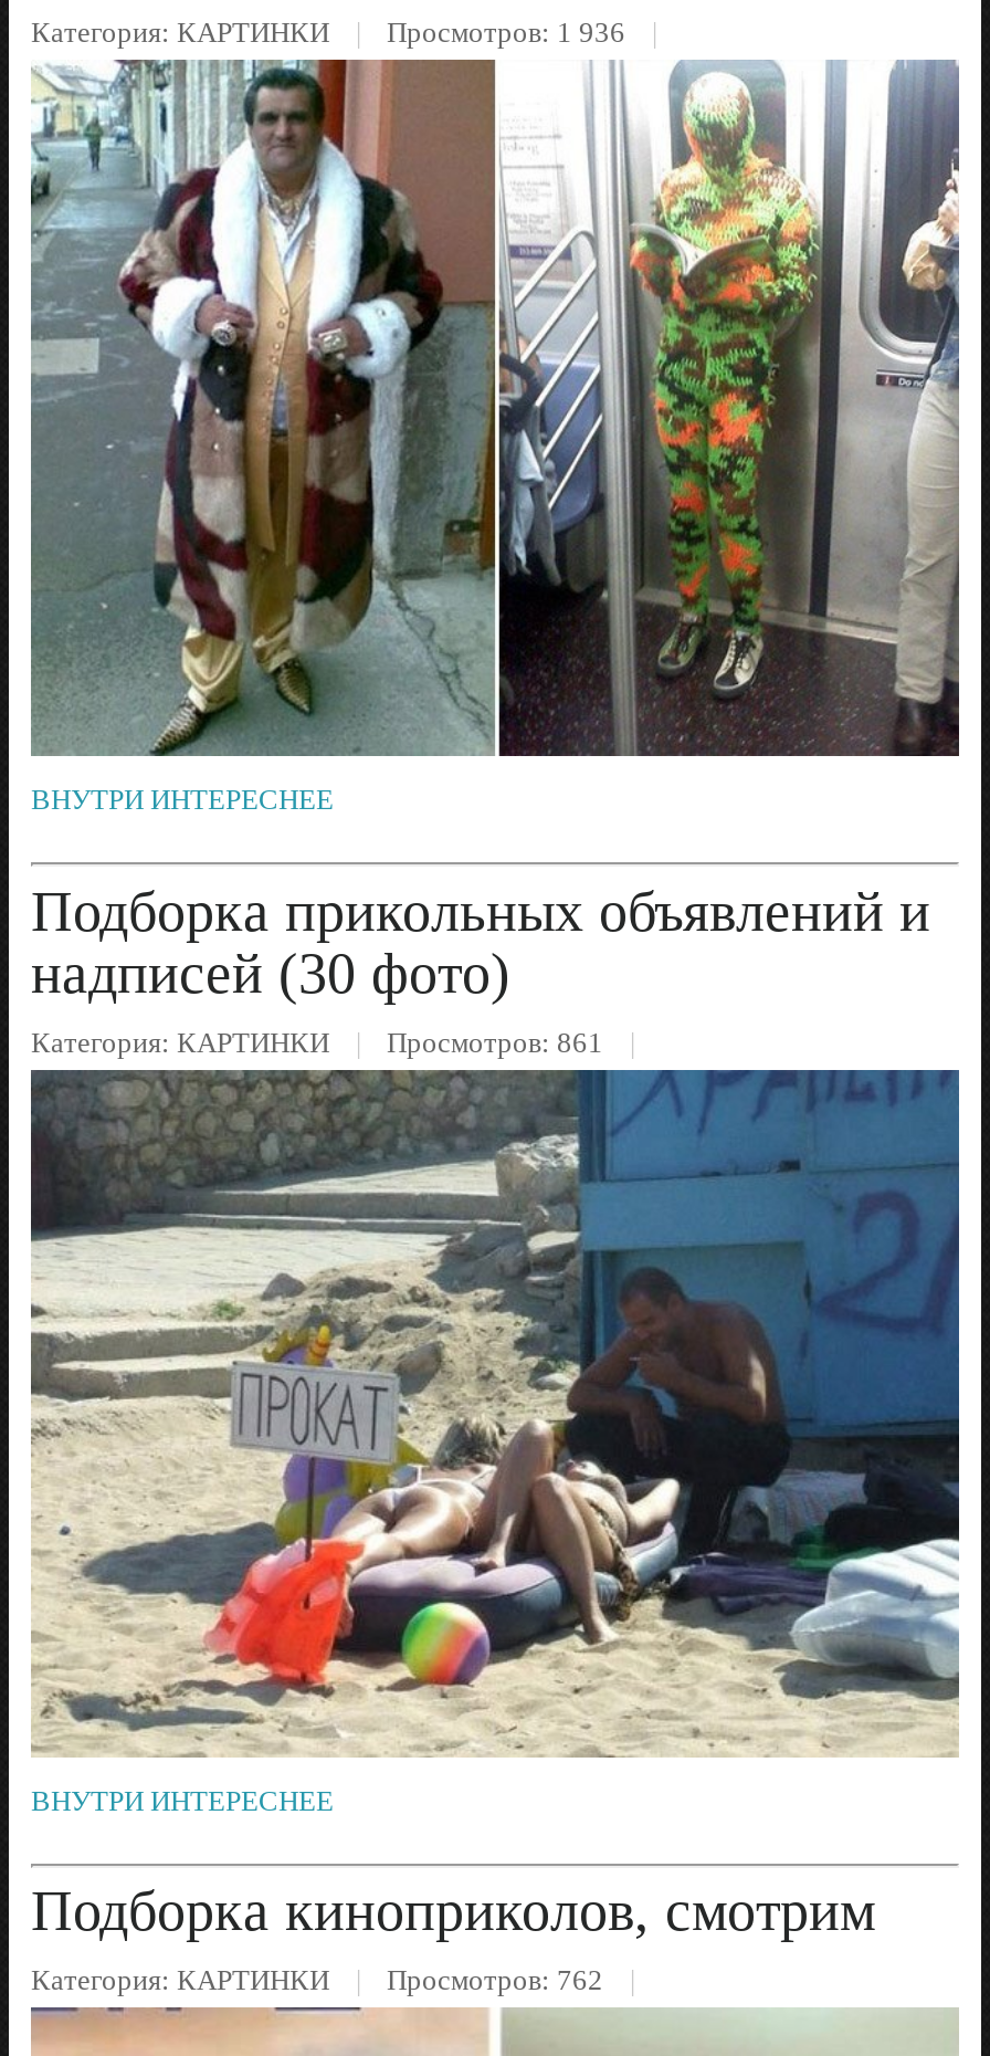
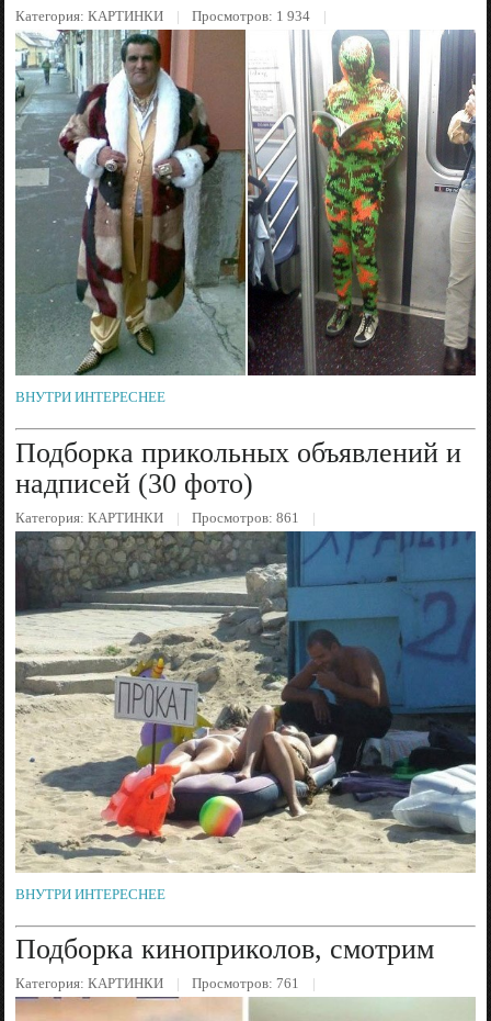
- Категория: КАРТИНКИ Просмотров: 1 936
+ Категория: КАРТИНКИ Просмотров: 1 934

- Категория: КАРТИНКИ Просмотров: 762
+ Категория: КАРТИНКИ Просмотров: 761
